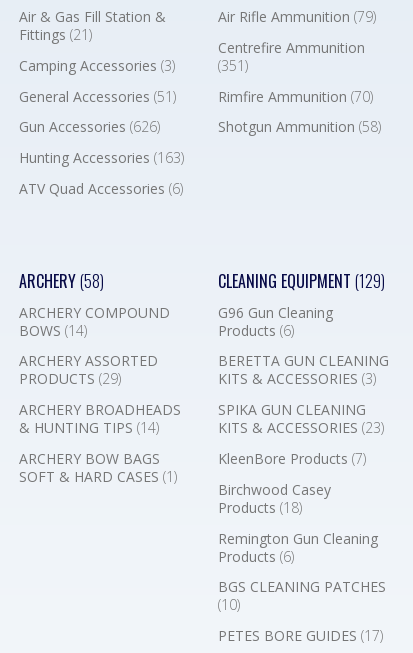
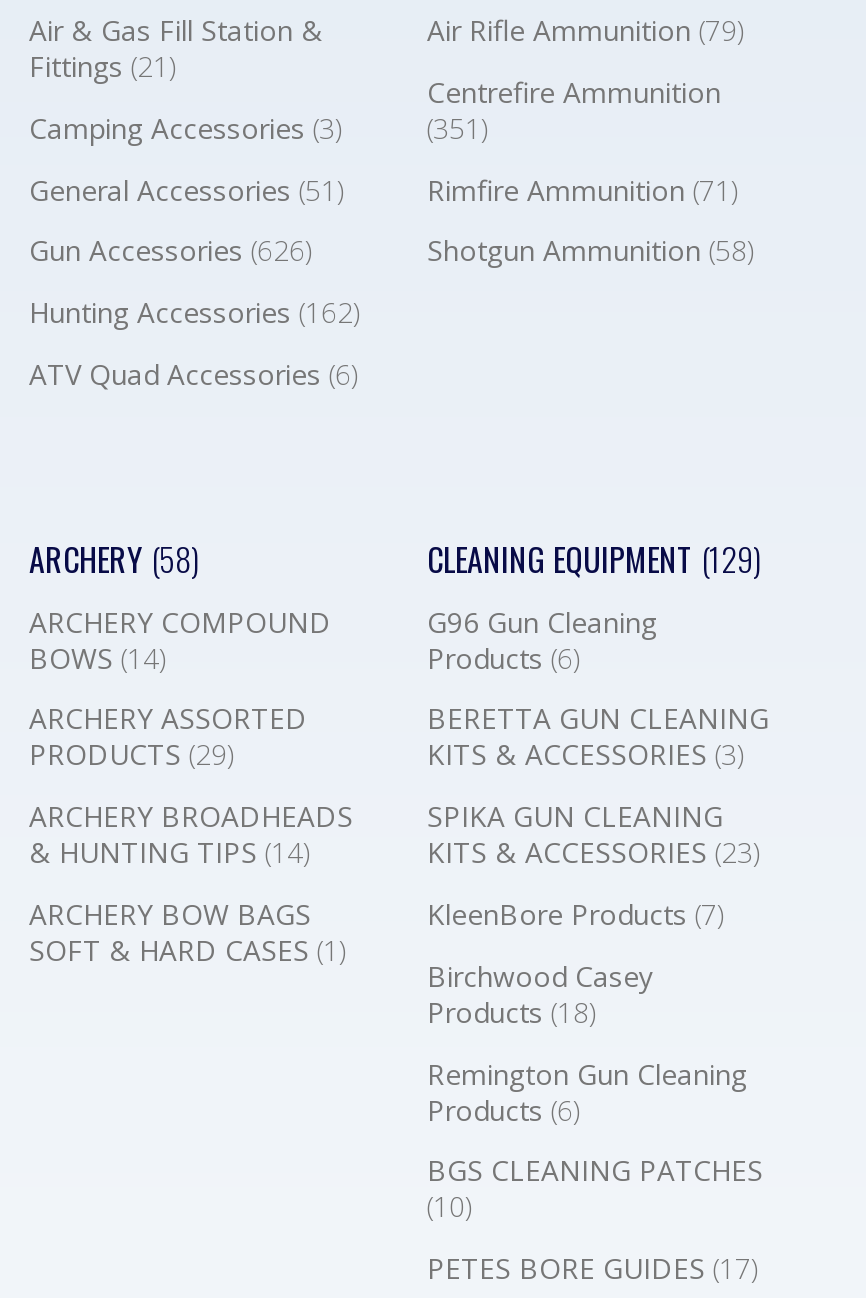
- Rimfire Ammunition (70)
+ Rimfire Ammunition (71)

- Hunting Accessories (163)
+ Hunting Accessories (162)
